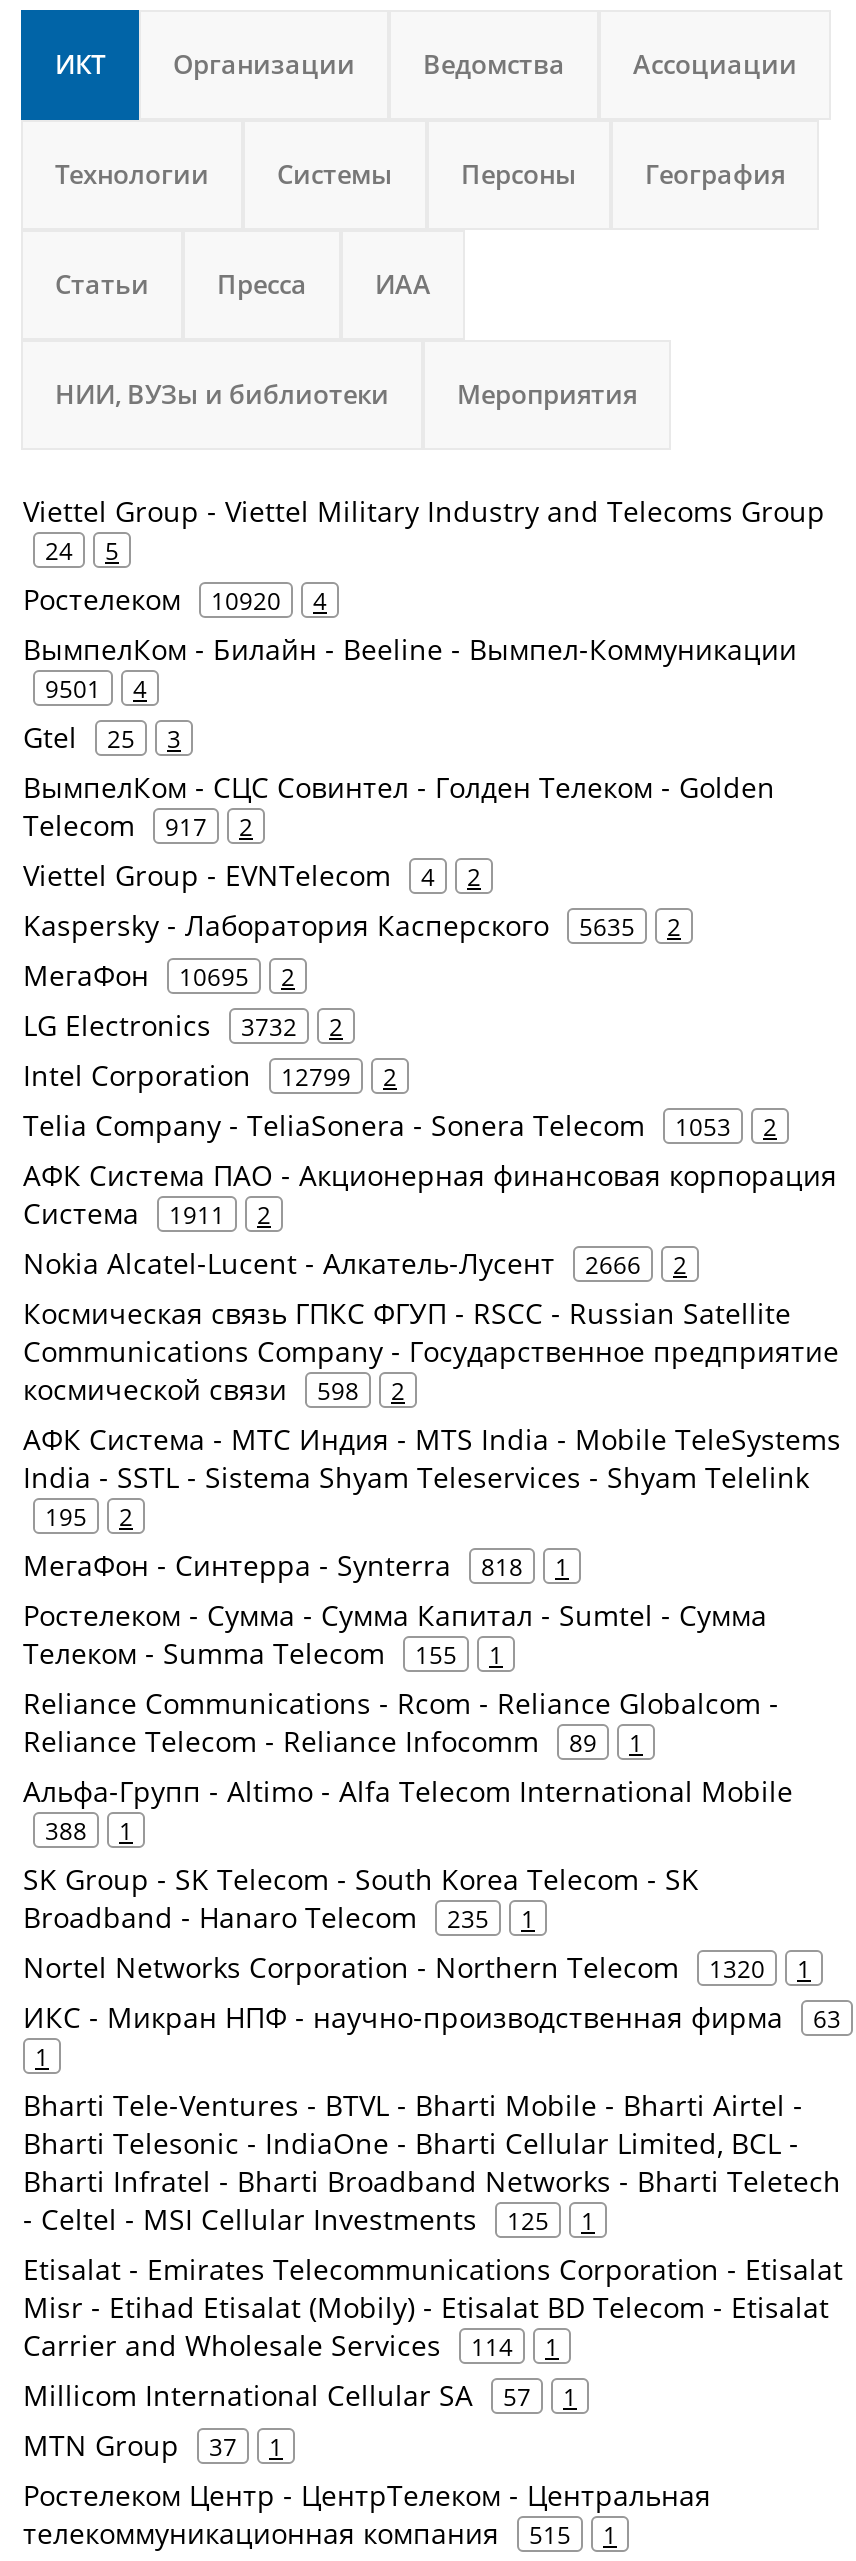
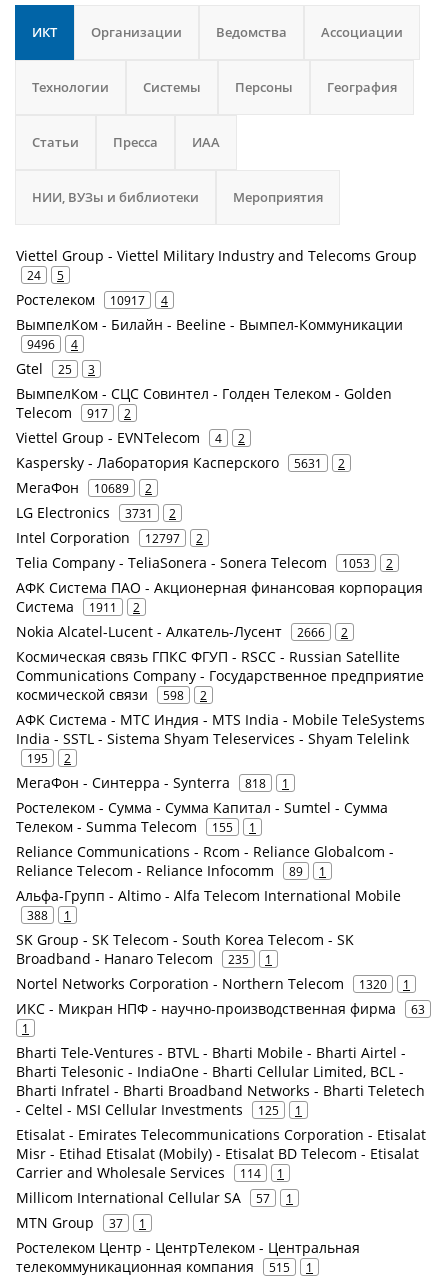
- Ростелеком 10920 4
+ Ростелеком 10917 4

- 9501 4
+ 9496 4

- Kaspersky - Лаборатория Касперского 5635 2
+ Kaspersky - Лаборатория Касперского 5631 2

- МегаФон 10695 2
+ МегаФон 10689 2

- LG Electronics 3732 2
+ LG Electronics 3731 2

- Intel Corporation 12799 2
+ Intel Corporation 12797 2
